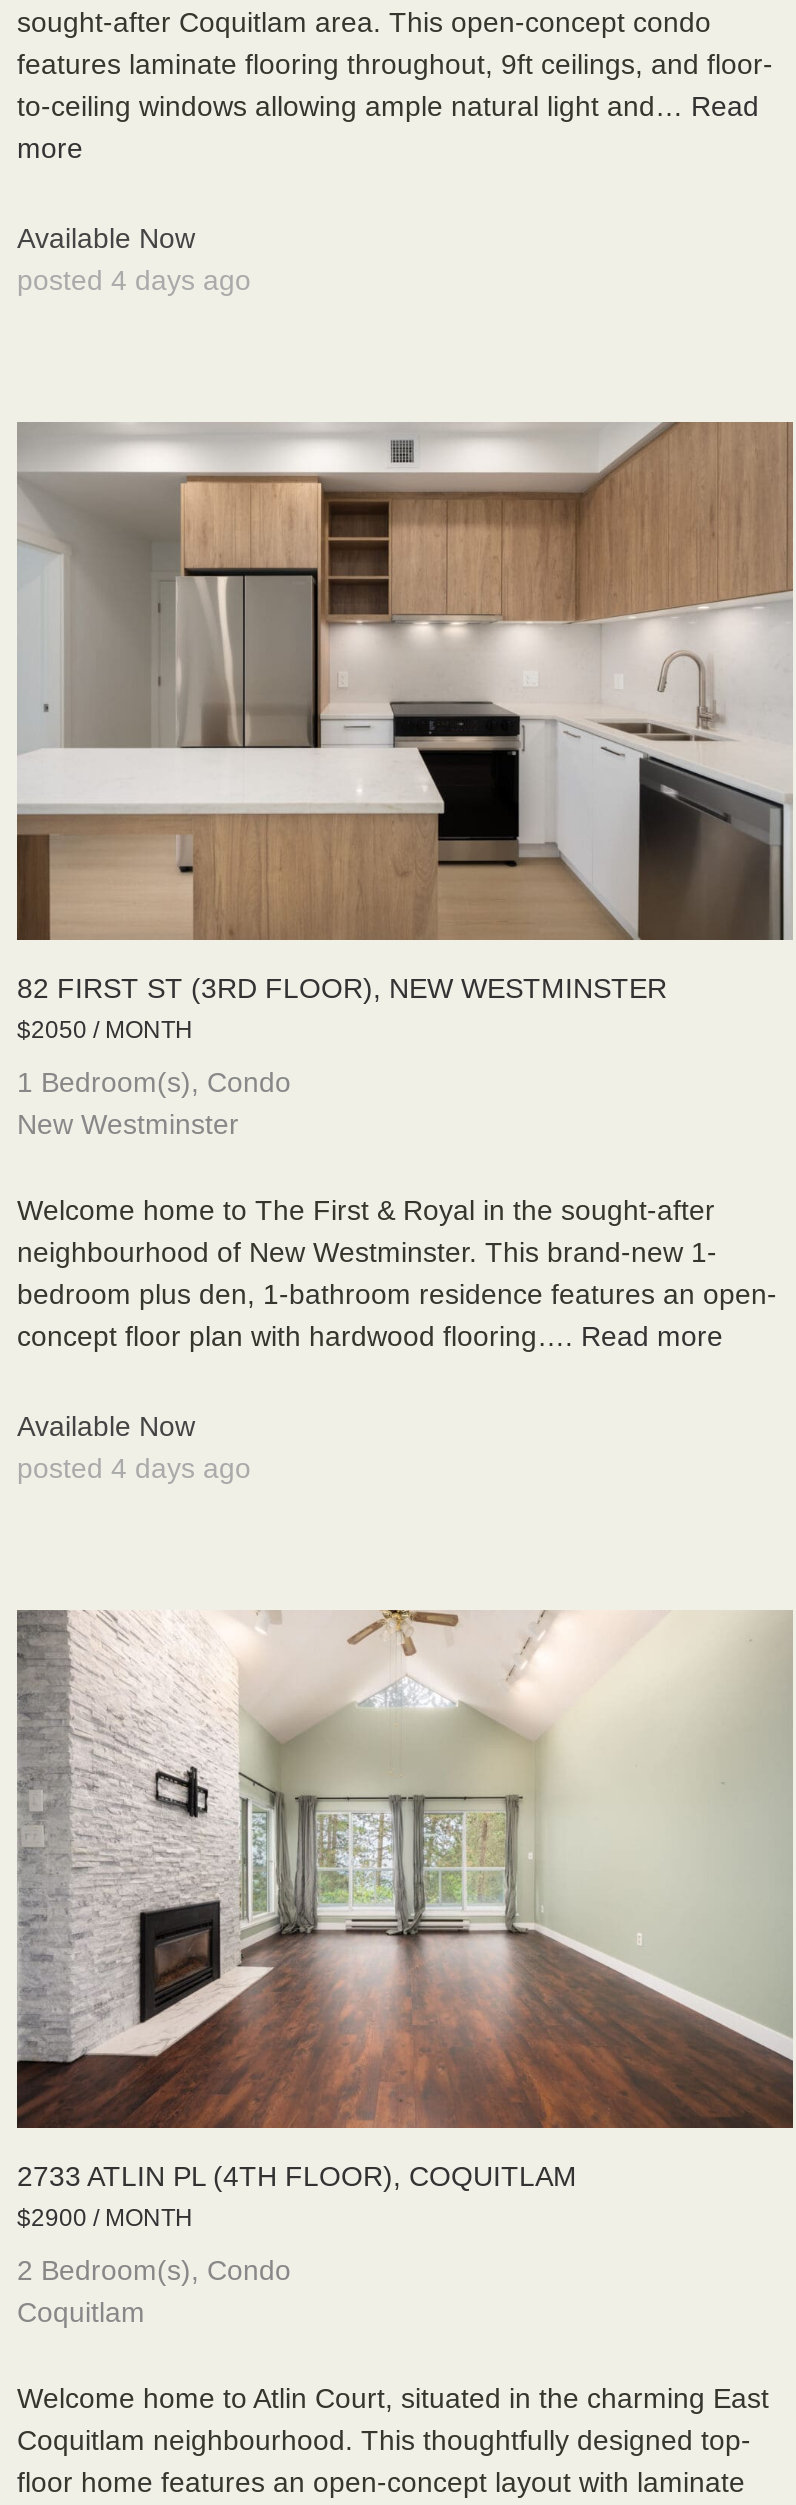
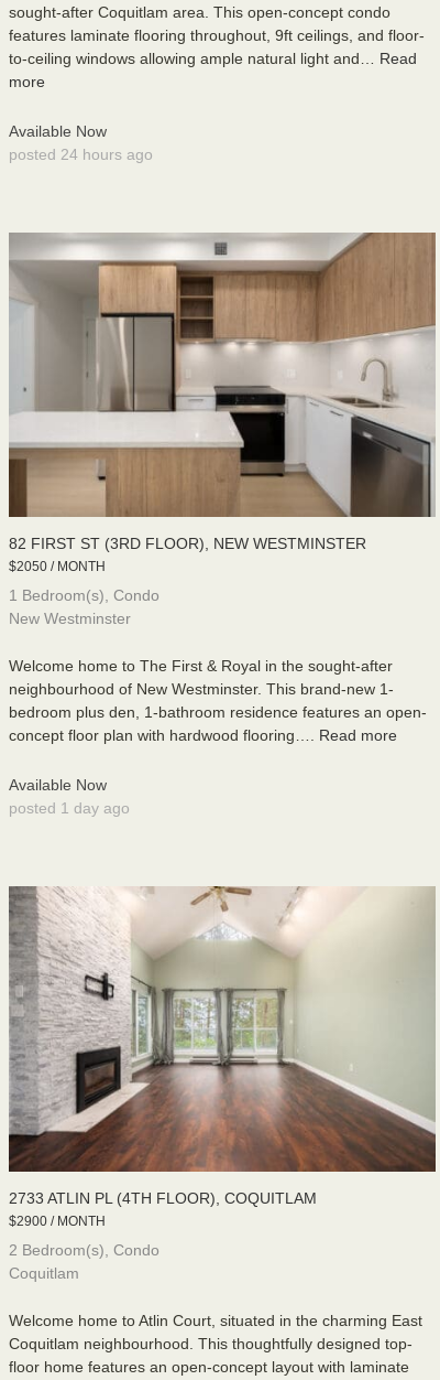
- posted 4 days ago
+ posted 24 hours ago

- posted 4 days ago
+ posted 1 day ago
